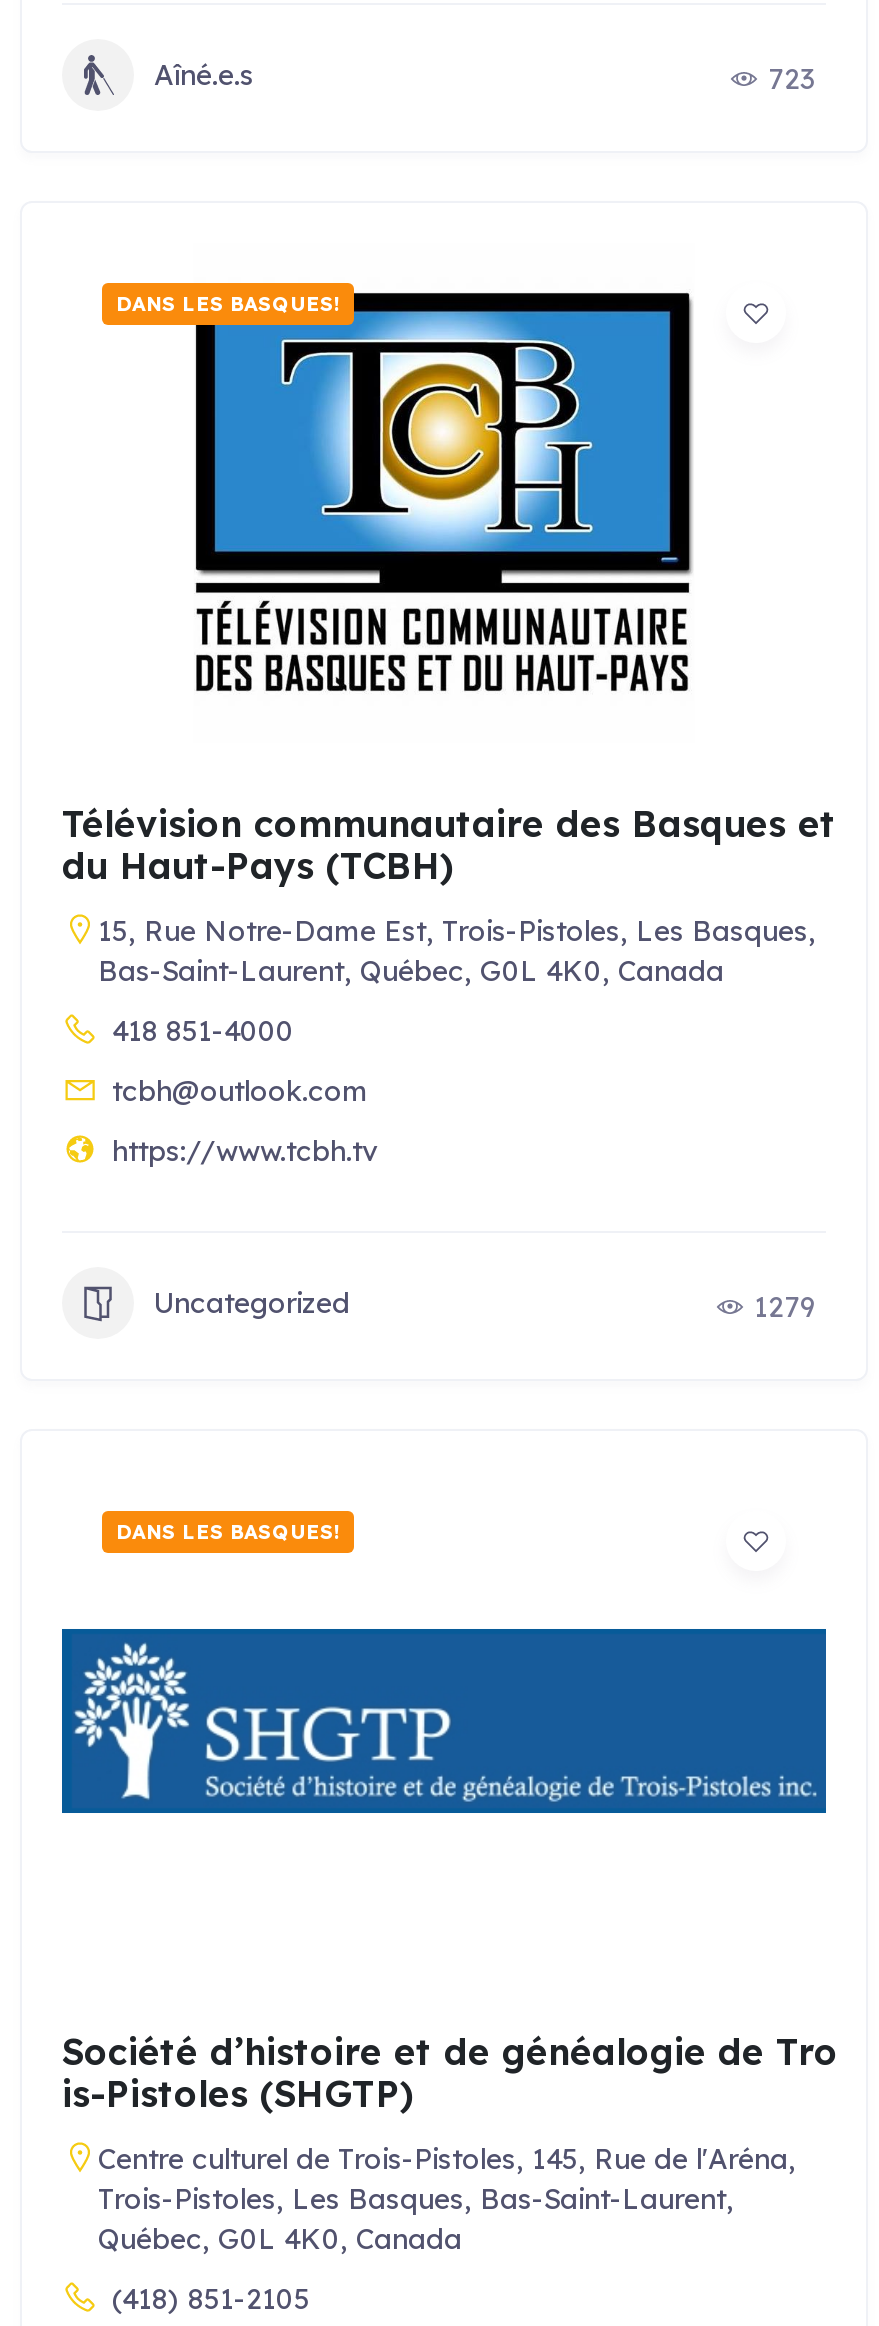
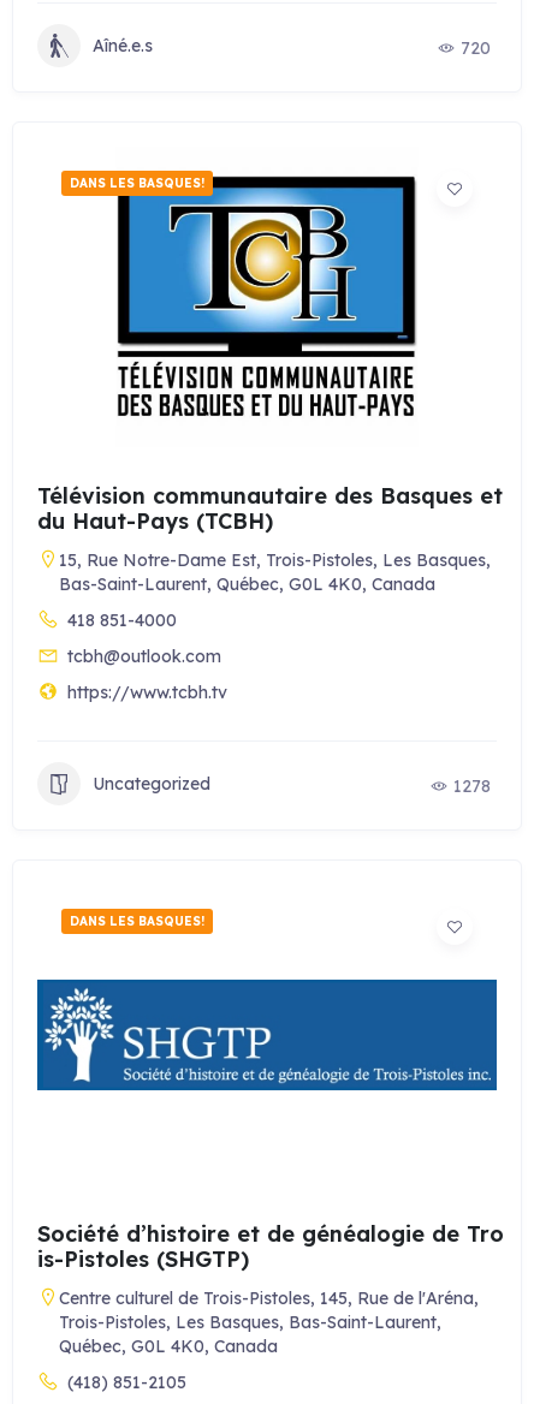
- 723
+ 720

- 1279
+ 1278
